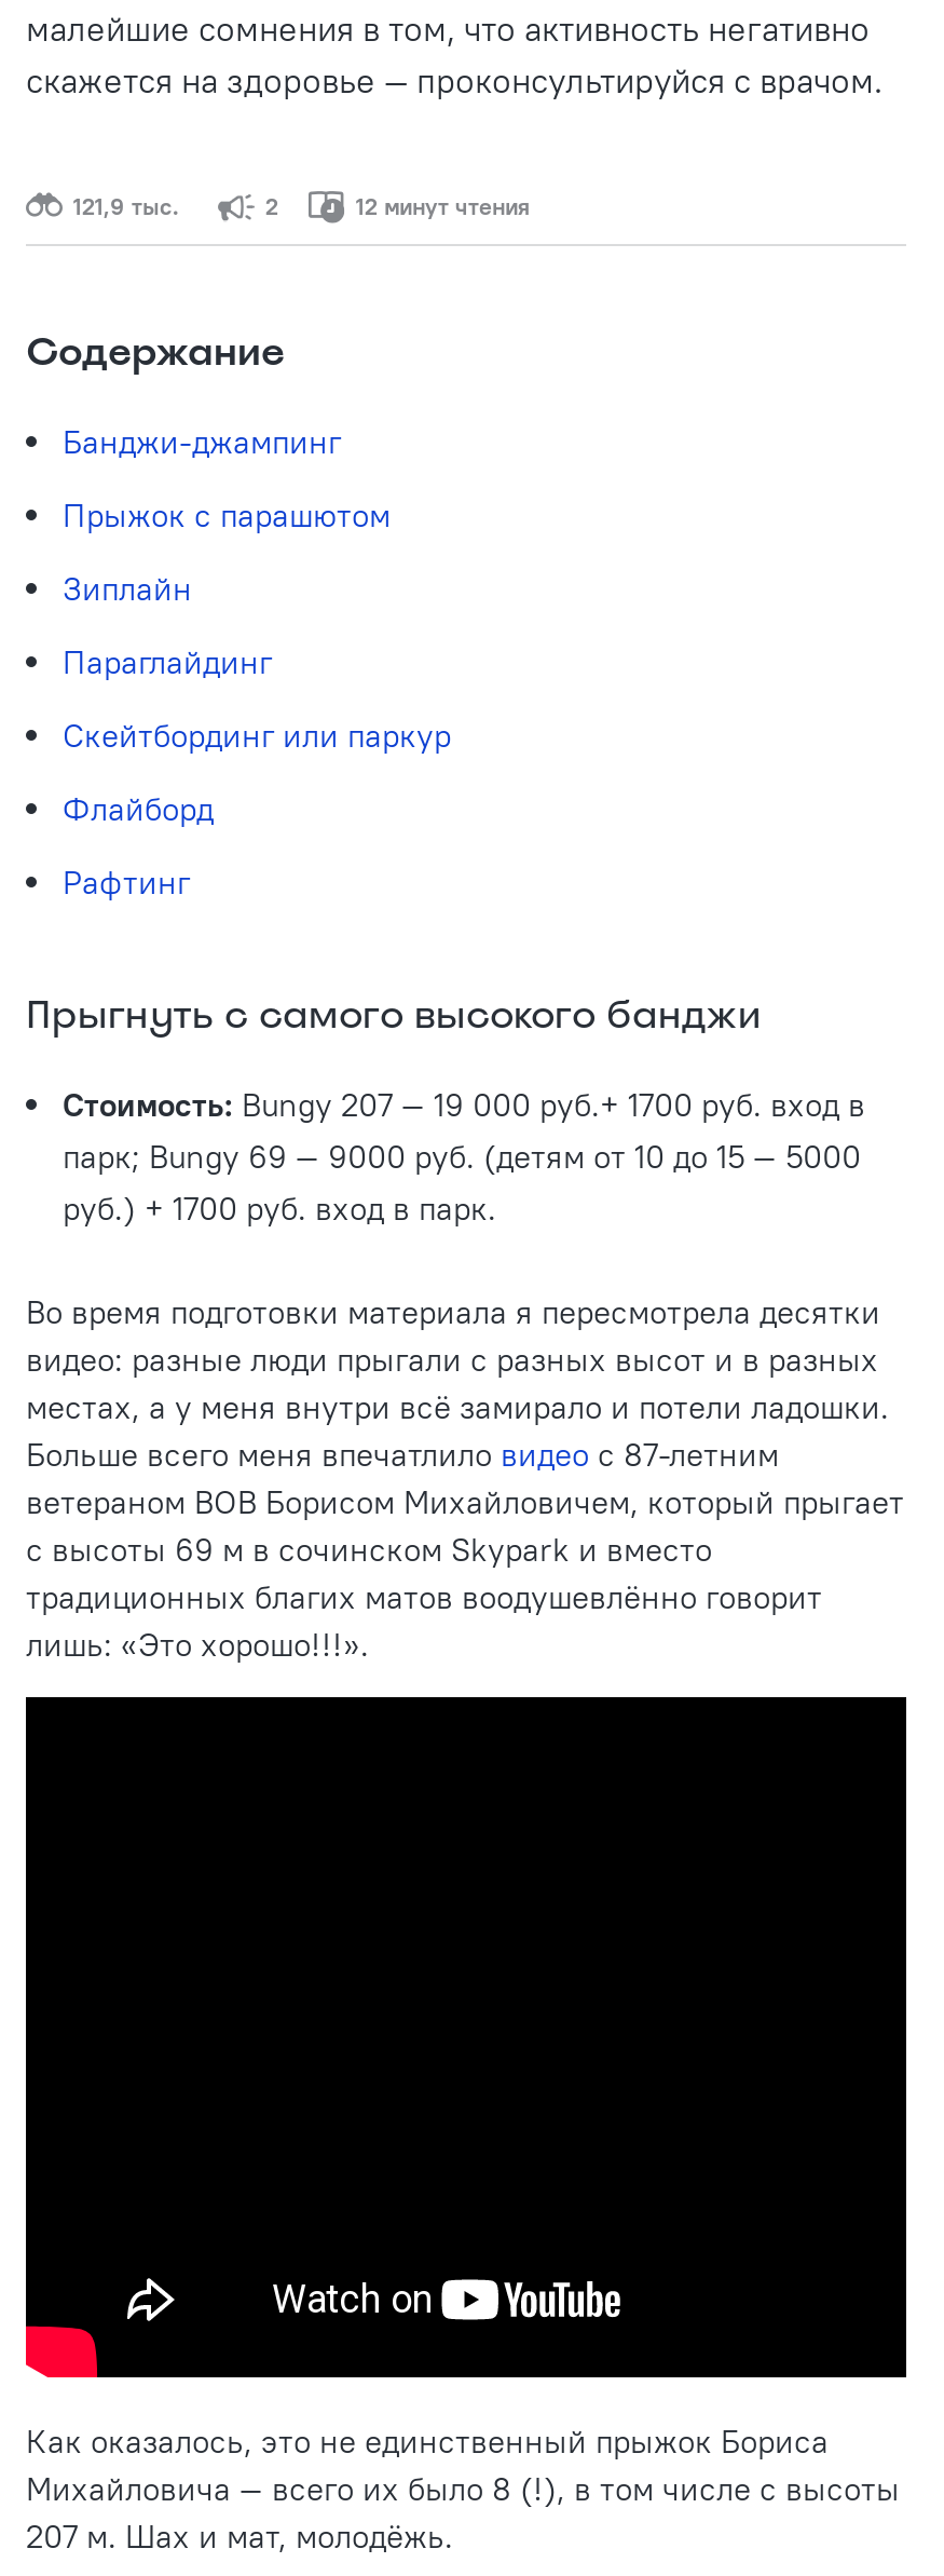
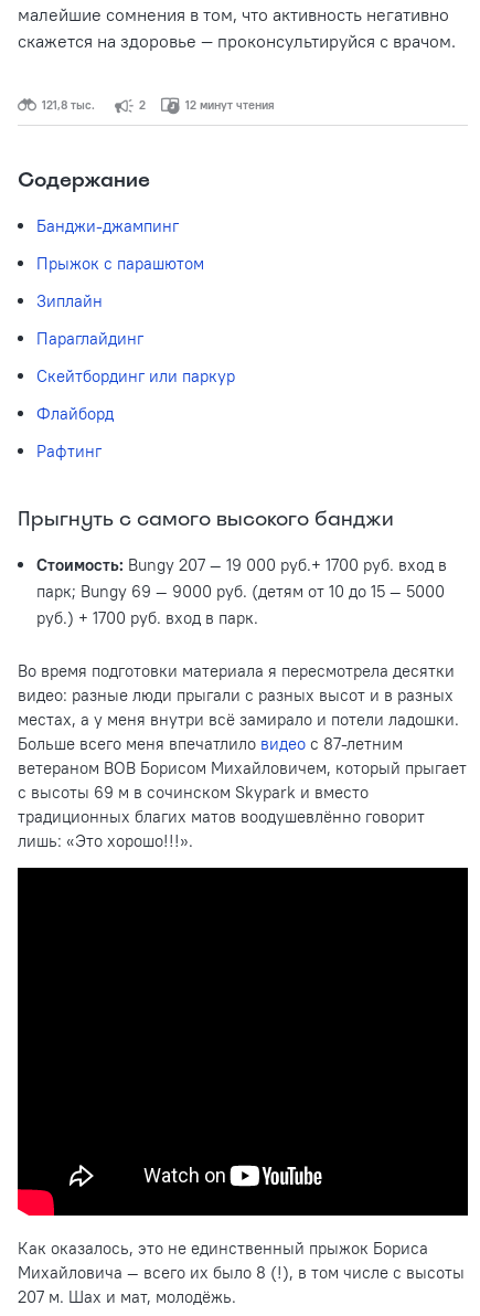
- 121,9 тыс.
+ 121,8 тыс.
